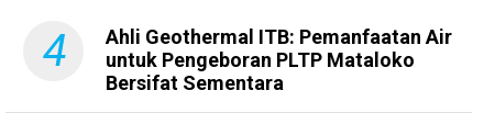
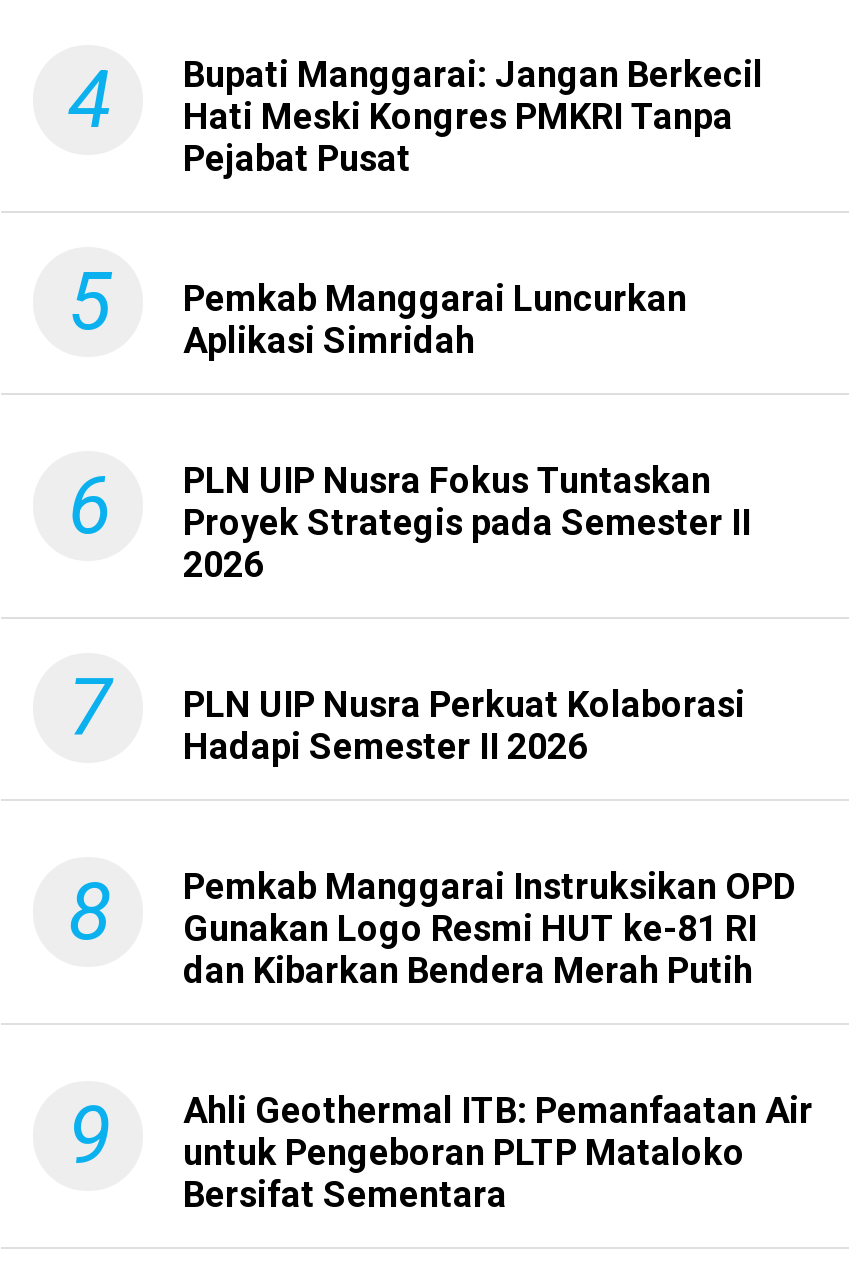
+ Bupati Manggarai: Jangan Berkecil
+ Hati Meski Kongres PMKRI Tanpa
+ Pejabat Pusat
+ 5
+ Pemkab Manggarai Luncurkan
+ Aplikasi Simridah
+ 6
+ PLN UIP Nusra Fokus Tuntaskan
+ Proyek Strategis pada Semester II
+ 2026
+ 7
+ PLN UIP Nusra Perkuat Kolaborasi
+ Hadapi Semester II 2026
+ 8
+ Pemkab Manggarai Instruksikan OPD
+ Gunakan Logo Resmi HUT ke-81 RI
+ dan Kibarkan Bendera Merah Putih
+ 9
